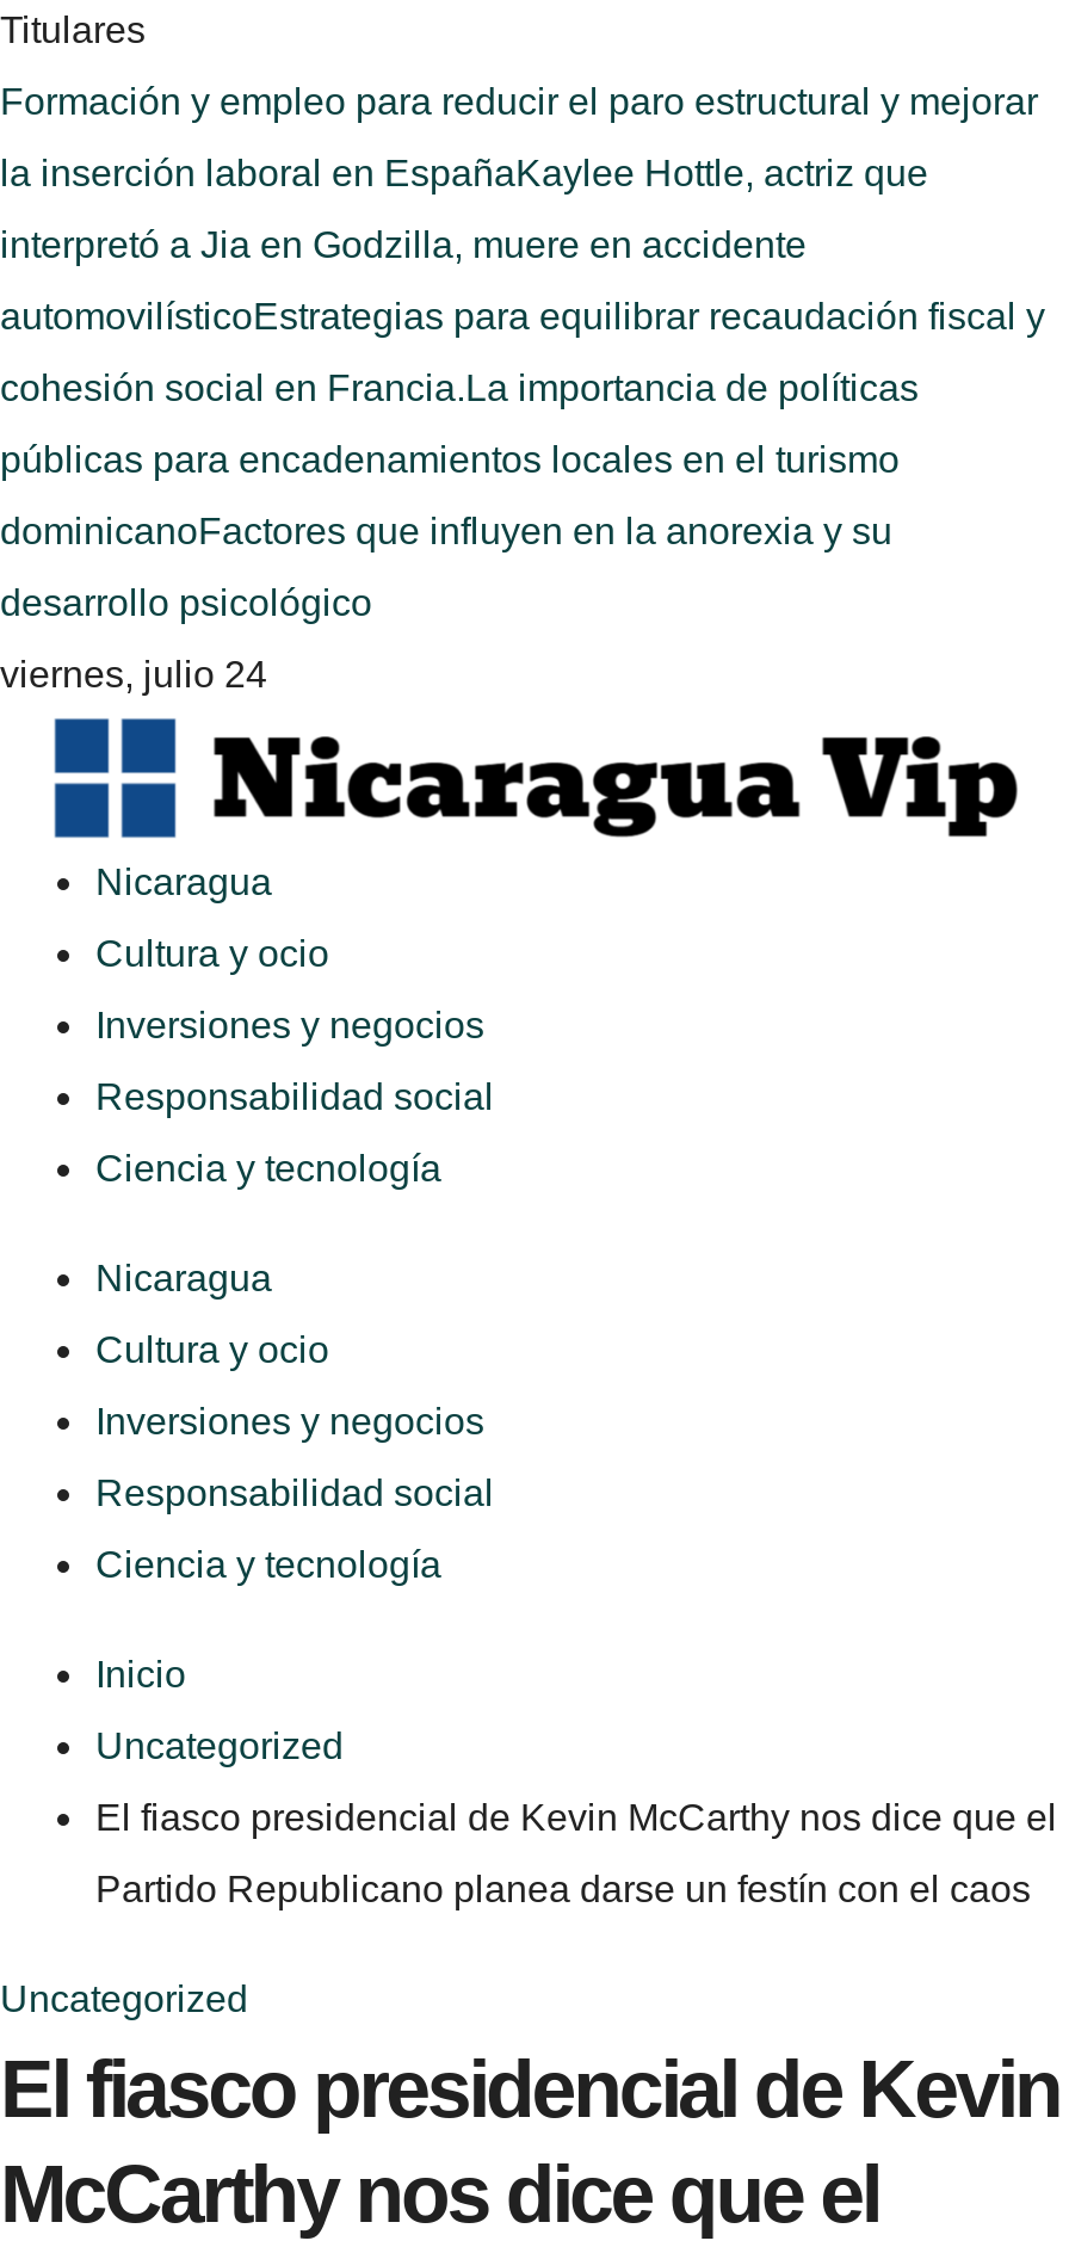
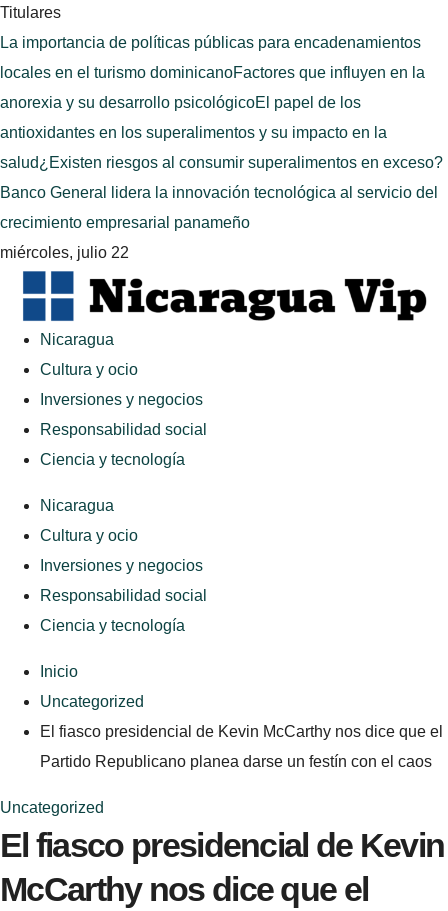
- Formación y empleo para reducir el paro estructural y mejorar
- la inserción laboral en EspañaKaylee Hottle, actriz que
- interpretó a Jia en Godzilla, muere en accidente
- automovilísticoEstrategias para equilibrar recaudación fiscal y
- cohesión social en Francia.La importancia de políticas
- públicas para encadenamientos locales en el turismo
- dominicanoFactores que influyen en la anorexia y su
- desarrollo psicológico
- viernes, julio 24
+ La importancia de políticas públicas para encadenamientos
+ locales en el turismo dominicanoFactores que influyen en la
+ anorexia y su desarrollo psicológicoEl papel de los
+ antioxidantes en los superalimentos y su impacto en la
+ salud¿Existen riesgos al consumir superalimentos en exceso?
+ Banco General lidera la innovación tecnológica al servicio del
+ crecimiento empresarial panameño
+ miércoles, julio 22
